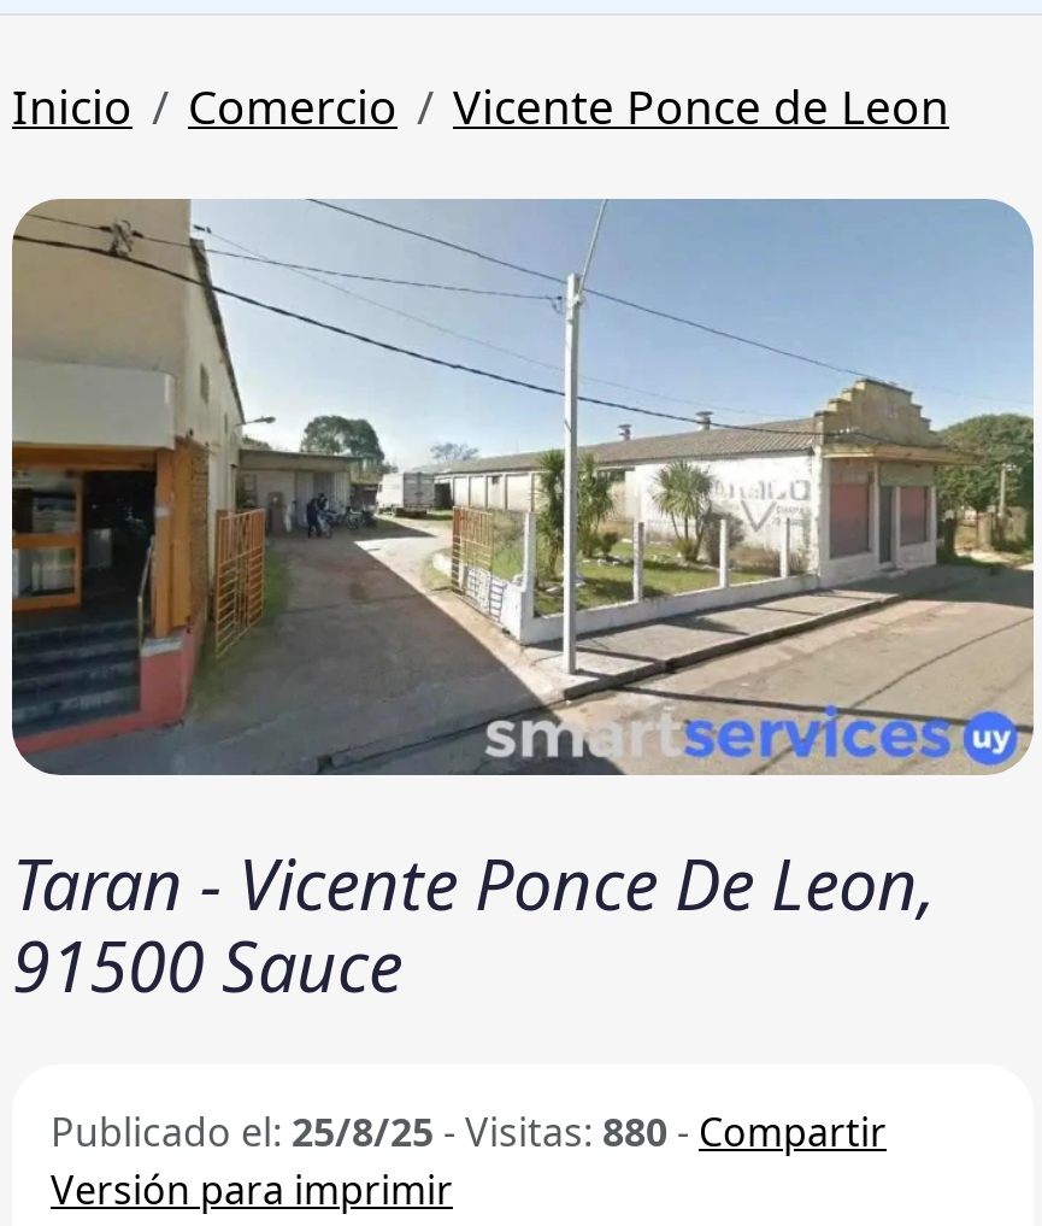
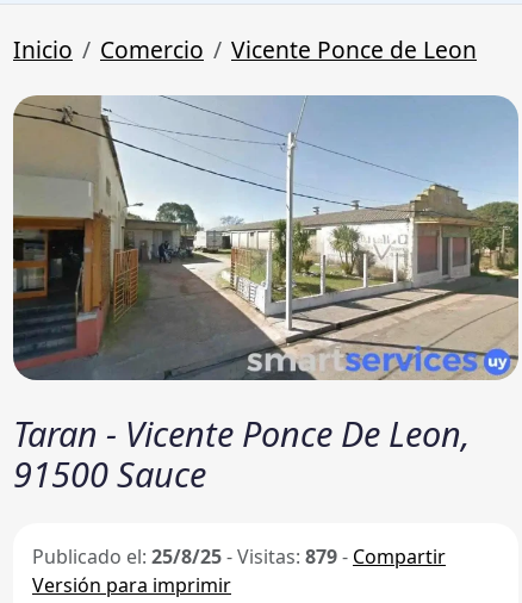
- Publicado el: 25/8/25 - Visitas: 880 - Compartir
+ Publicado el: 25/8/25 - Visitas: 879 - Compartir
